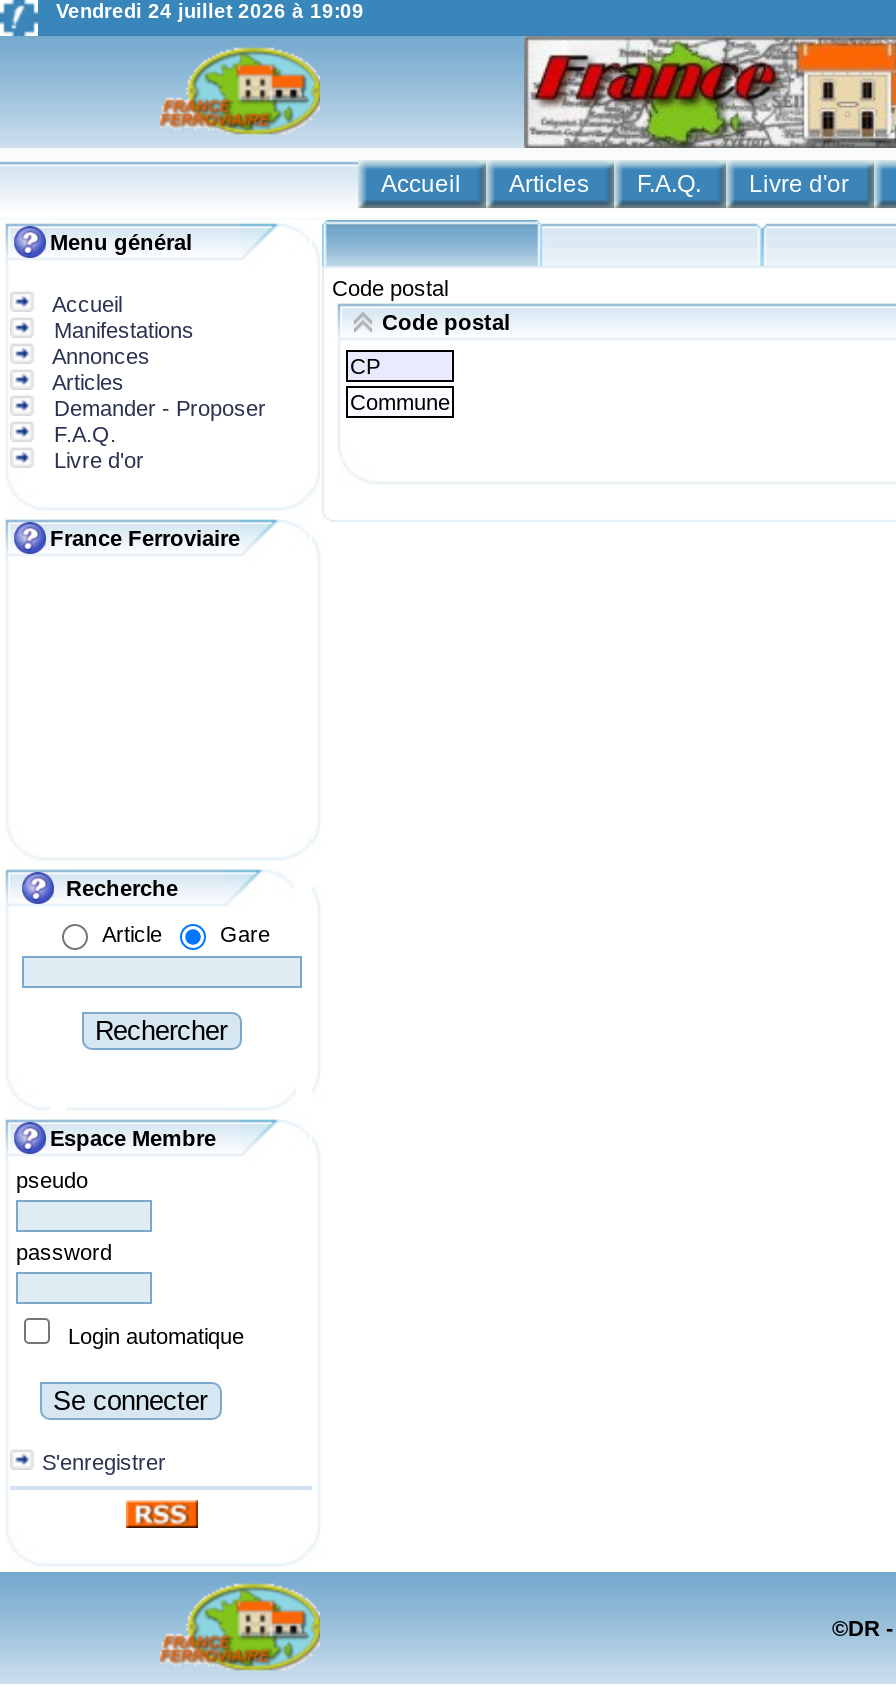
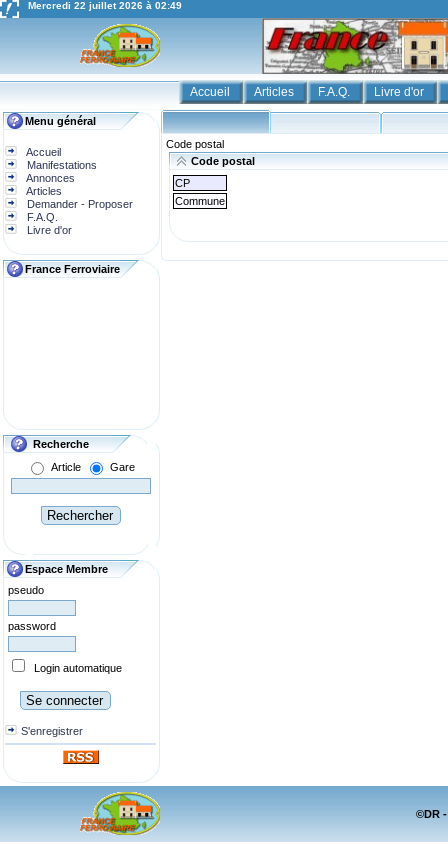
- Vendredi 24 juillet 2026 à 19:09
+ Mercredi 22 juillet 2026 à 02:49
